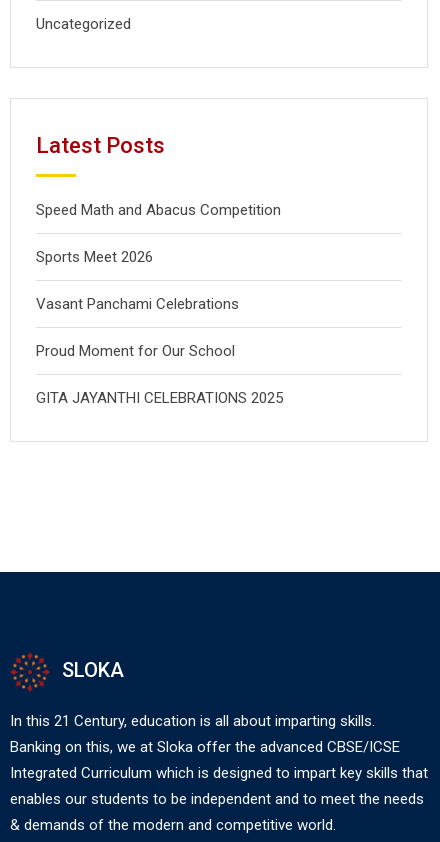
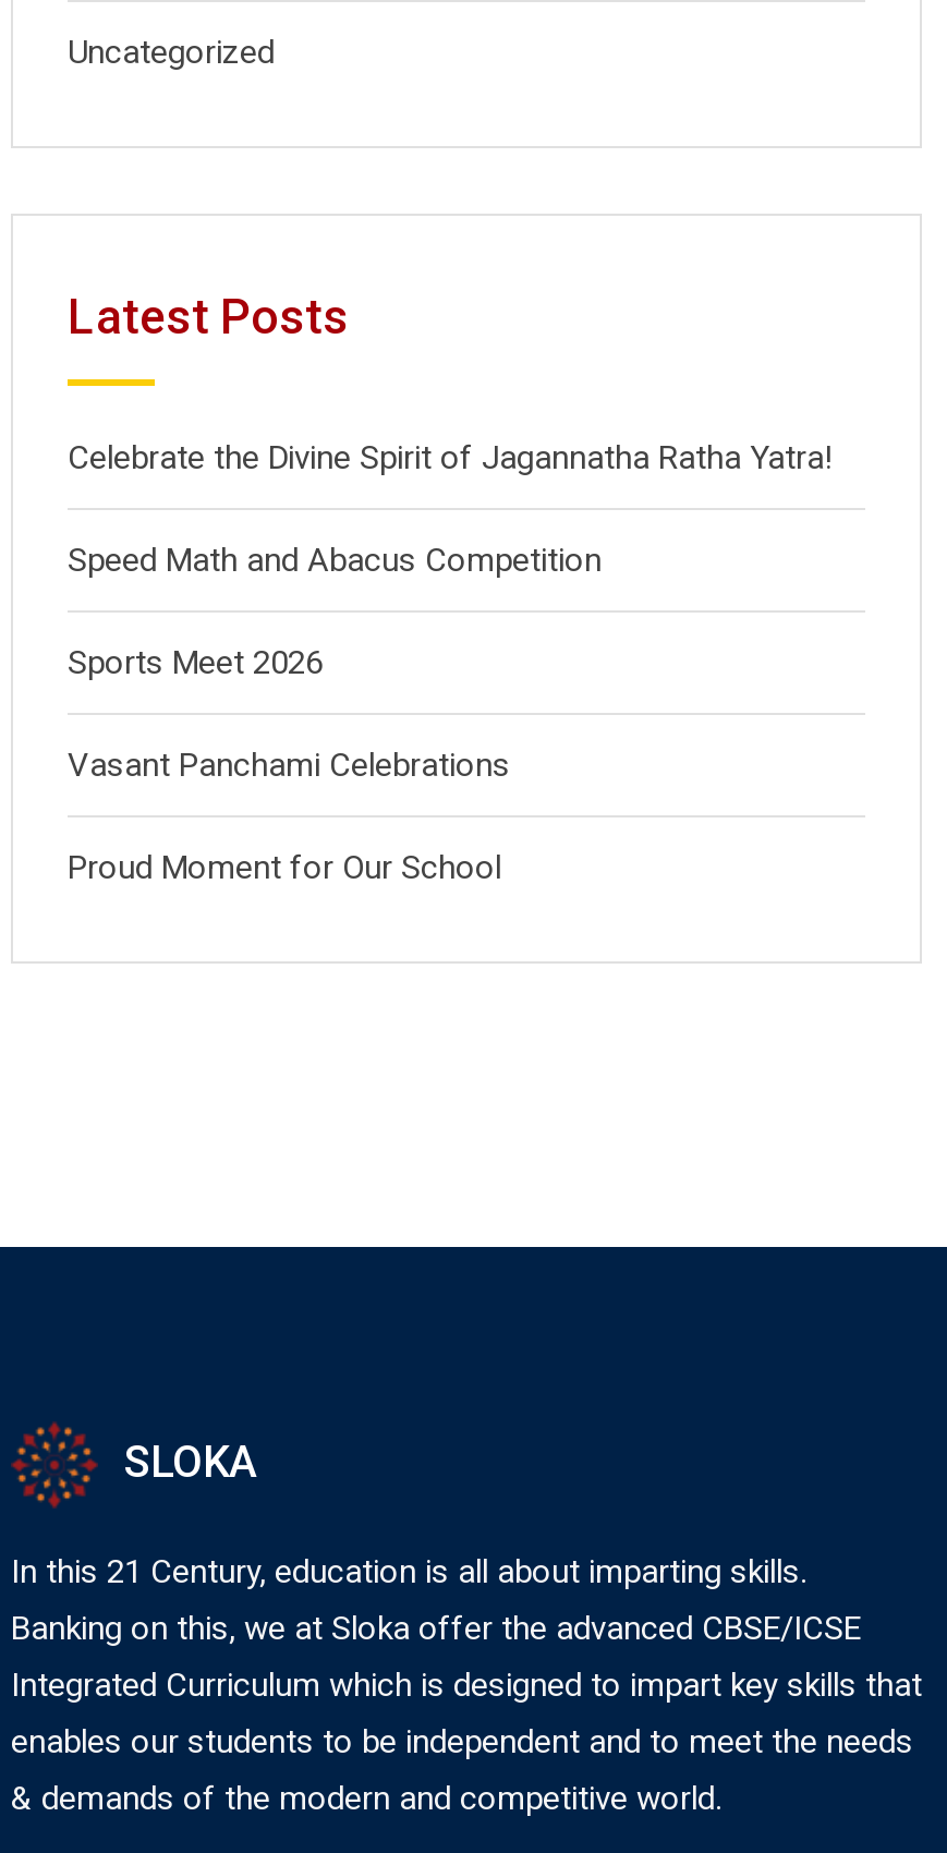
+ Celebrate the Divine Spirit of Jagannatha Ratha Yatra!

moved down: Speed Math and Abacus Competition | Sports Meet 2026 | Vasant Panchami Celebrations | Proud Moment for Our School

- GITA JAYANTHI CELEBRATIONS 2025
